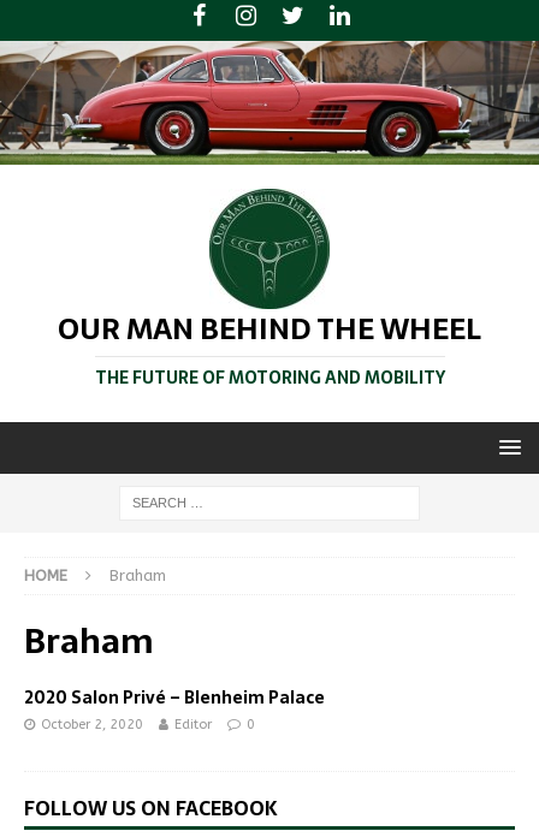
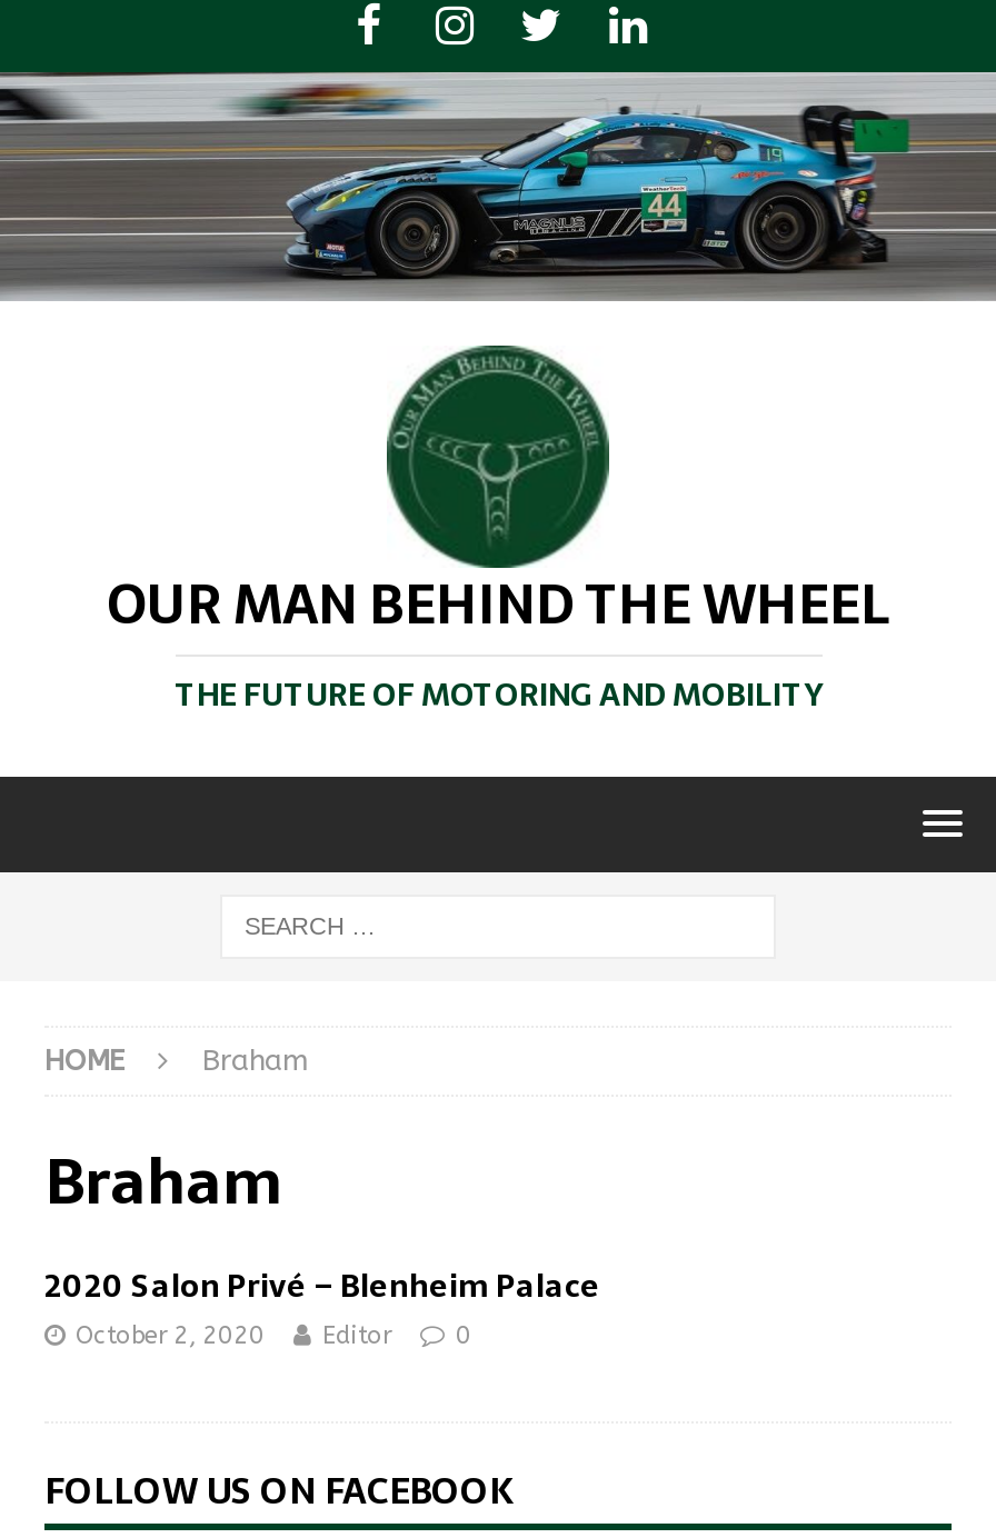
- [image]
+ [image]
